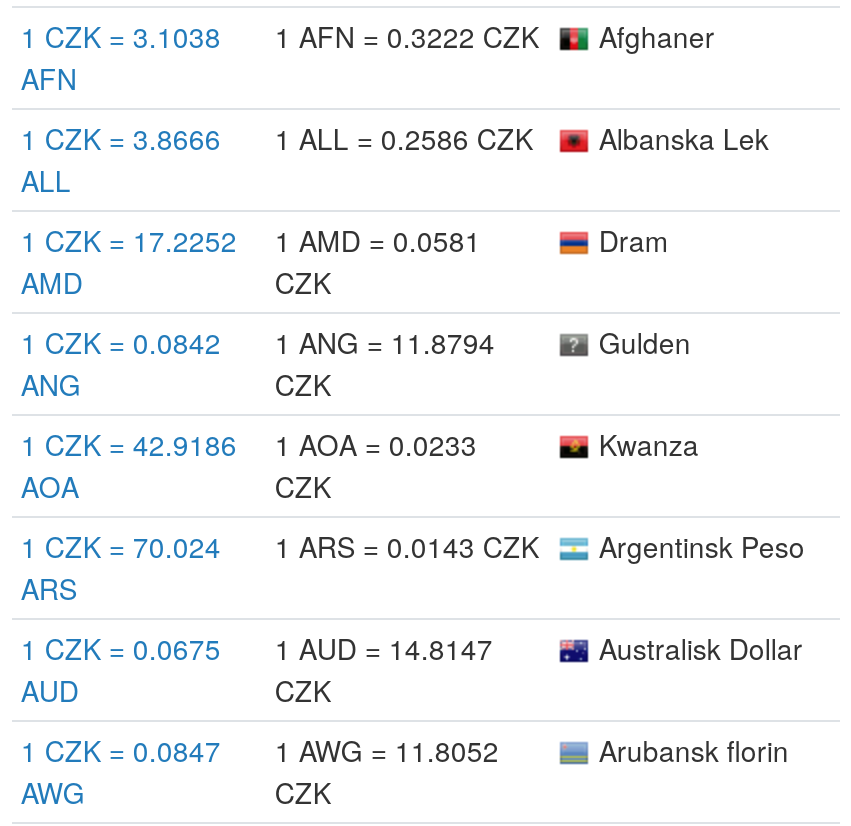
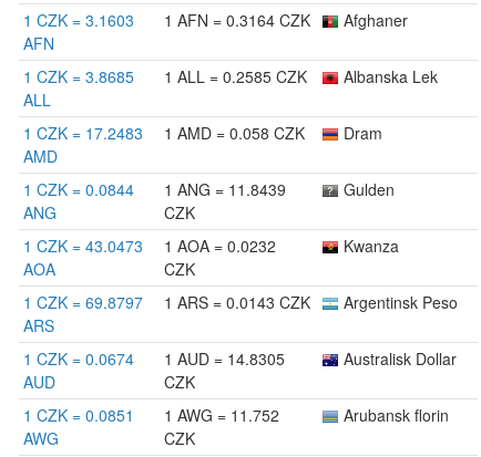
- 1 CZK = 3.1038
+ 1 CZK = 3.1603

- 1 AFN = 0.3222 CZK
+ 1 AFN = 0.3164 CZK

- 1 CZK = 3.8666
+ 1 CZK = 3.8685

- 1 ALL = 0.2586 CZK
+ 1 ALL = 0.2585 CZK

- 1 CZK = 17.2252
+ 1 CZK = 17.2483

- 1 AMD = 0.0581
- CZK
+ 1 AMD = 0.058 CZK

- 1 CZK = 0.0842
+ 1 CZK = 0.0844

- 1 ANG = 11.8794
+ 1 ANG = 11.8439

- 1 CZK = 42.9186
+ 1 CZK = 43.0473

- 1 AOA = 0.0233
+ 1 AOA = 0.0232

- 1 CZK = 70.024 1 ARS = 0.0143 CZK Argentinsk Peso
+ 1 CZK = 69.8797 1 ARS = 0.0143 CZK Argentinsk Peso

- 1 CZK = 0.0675
+ 1 CZK = 0.0674

- 1 AUD = 14.8147
+ 1 AUD = 14.8305

- 1 CZK = 0.0847
+ 1 CZK = 0.0851

- 1 AWG = 11.8052
+ 1 AWG = 11.752
